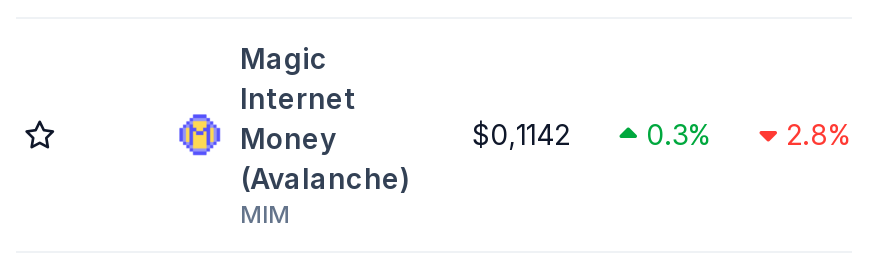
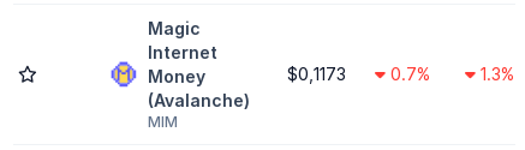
- $0,1142
+ $0,1173

- 0.3%
+ 0.7%

- 2.8%
+ 1.3%
